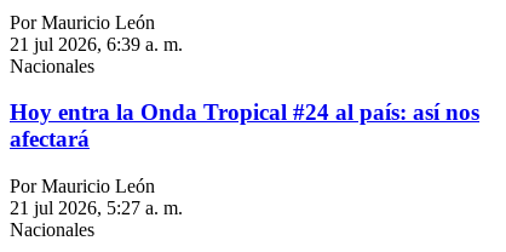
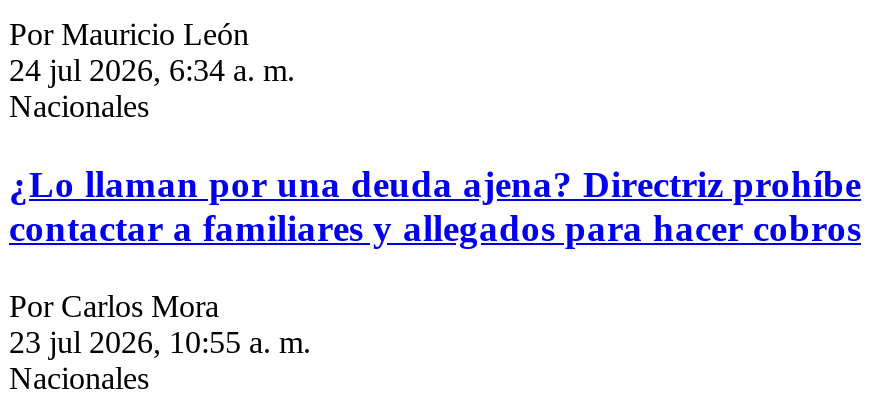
- 21 jul 2026, 6:39 a. m.
+ 24 jul 2026, 6:34 a. m.

- Hoy entra la Onda Tropical #24 al país: así nos
- afectará
+ ¿Lo llaman por una deuda ajena? Directriz prohíbe
+ contactar a familiares y allegados para hacer cobros

- Por Mauricio León
- 21 jul 2026, 5:27 a. m.
+ Por Carlos Mora
+ 23 jul 2026, 10:55 a. m.
